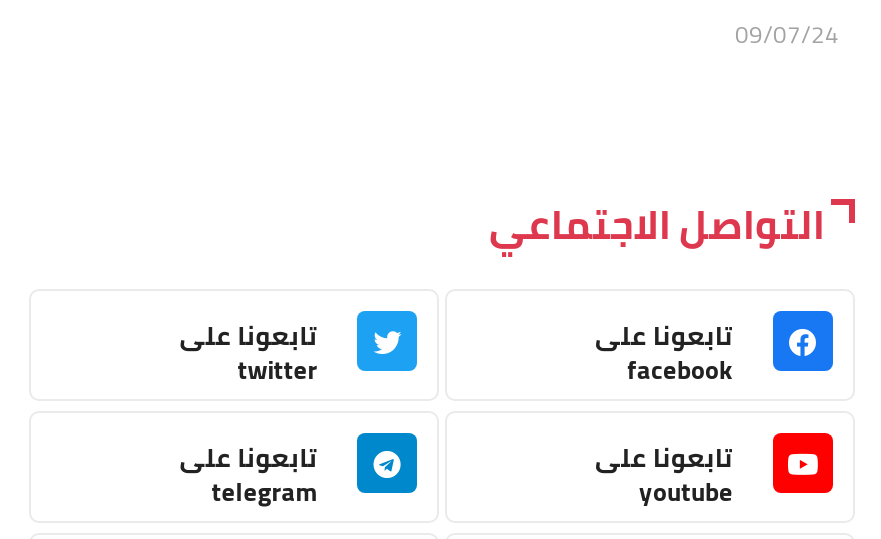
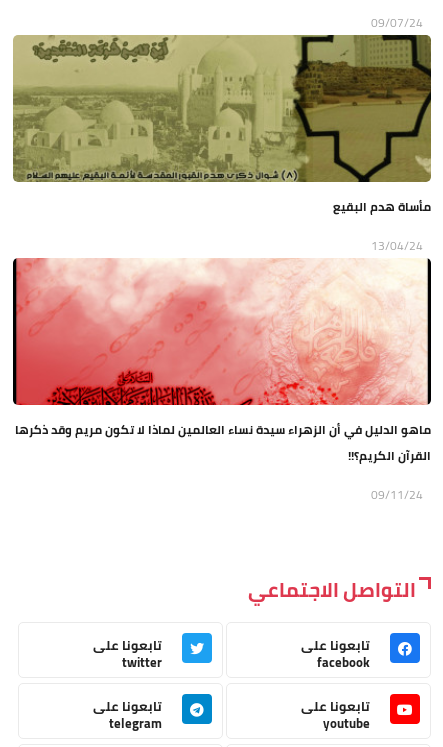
+ [image]
+ مأساة هدم البقيع
+ 13/04/24

+ [image]
+ ماهو الدليل في أن الزهراء سيدة نساء العالمين لماذا لا تكون مريم وقد ذكرها
+ القرآن الكريم؟!!
+ 09/11/24
